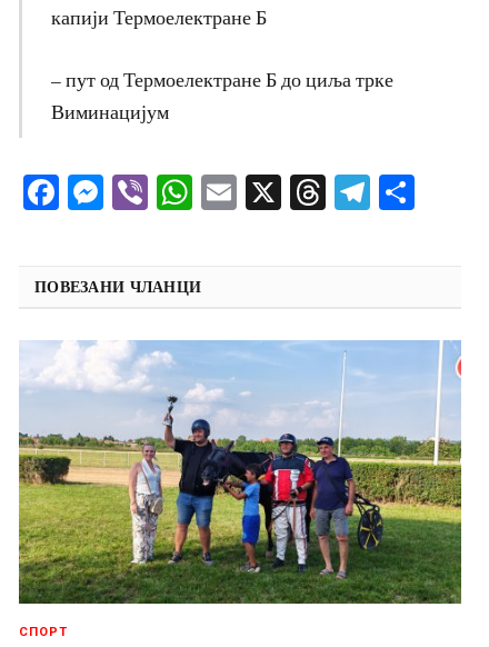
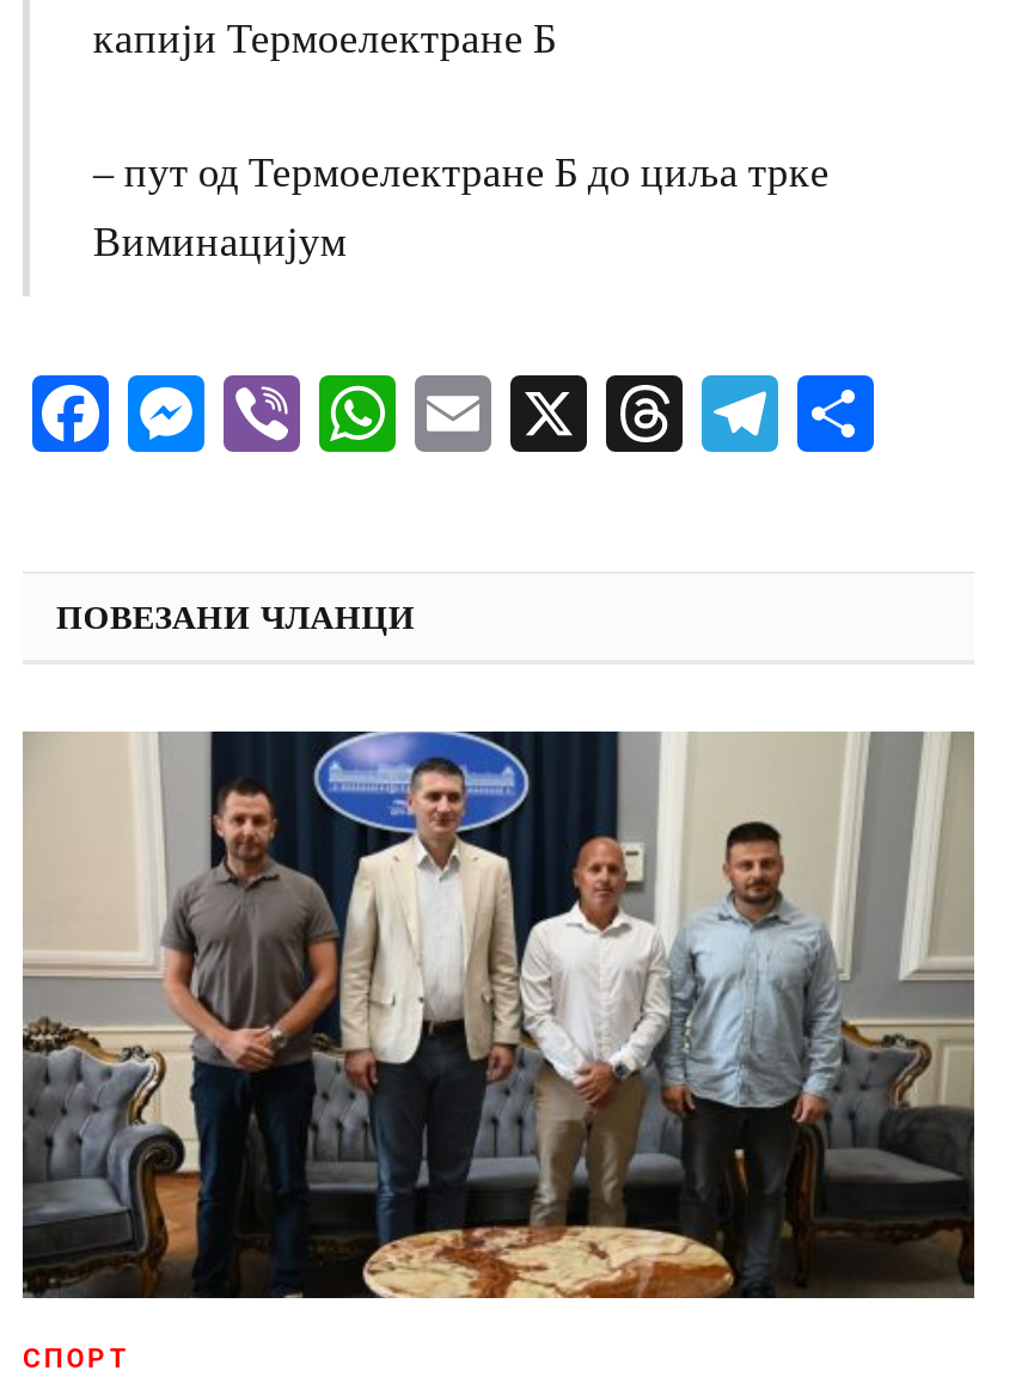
- [image]
+ [image]
